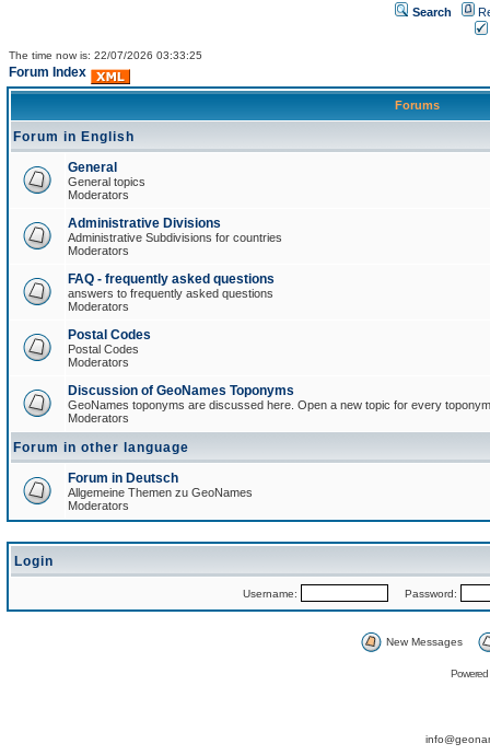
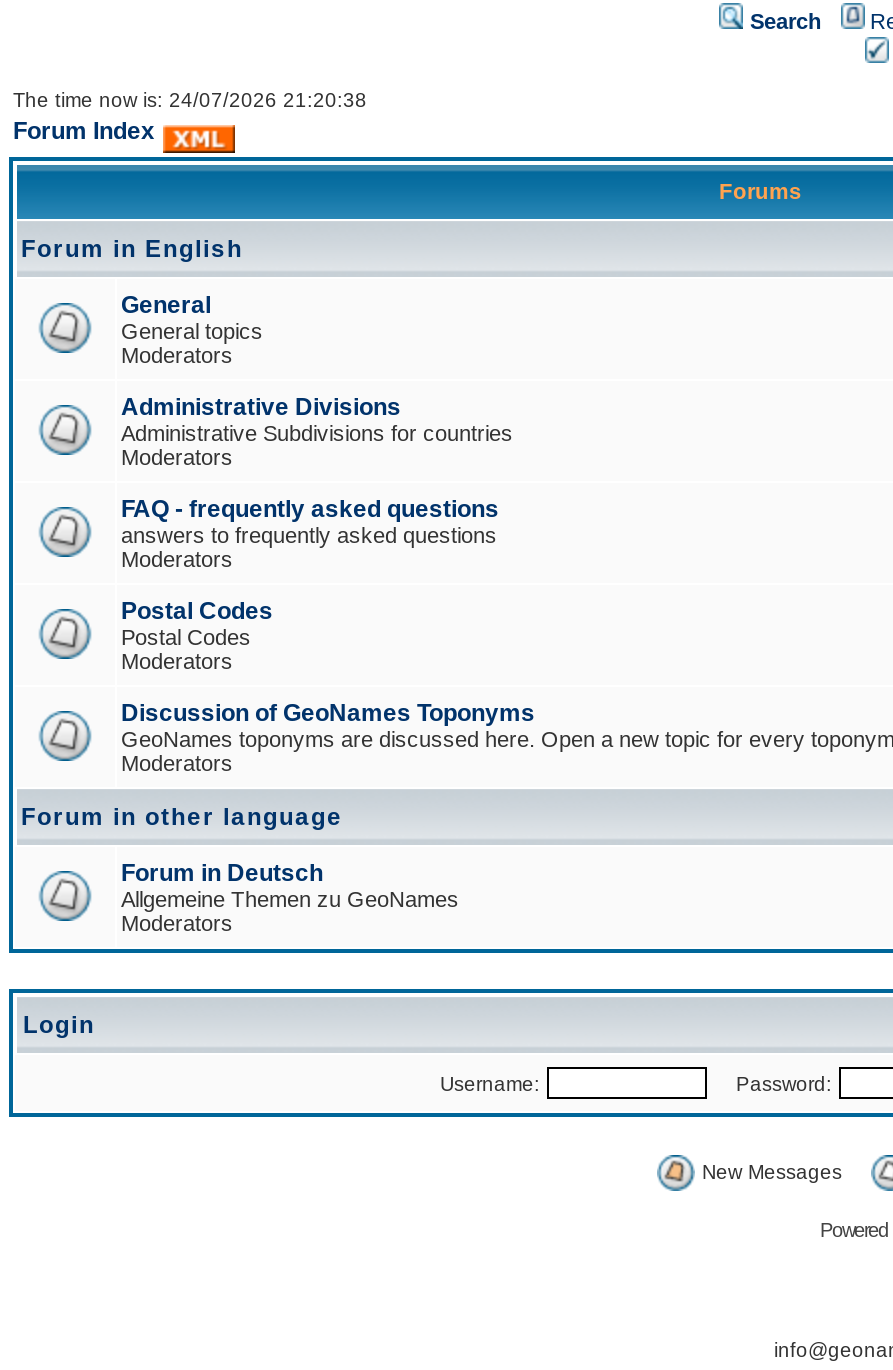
- The time now is: 22/07/2026 03:33:25
+ The time now is: 24/07/2026 21:20:38
